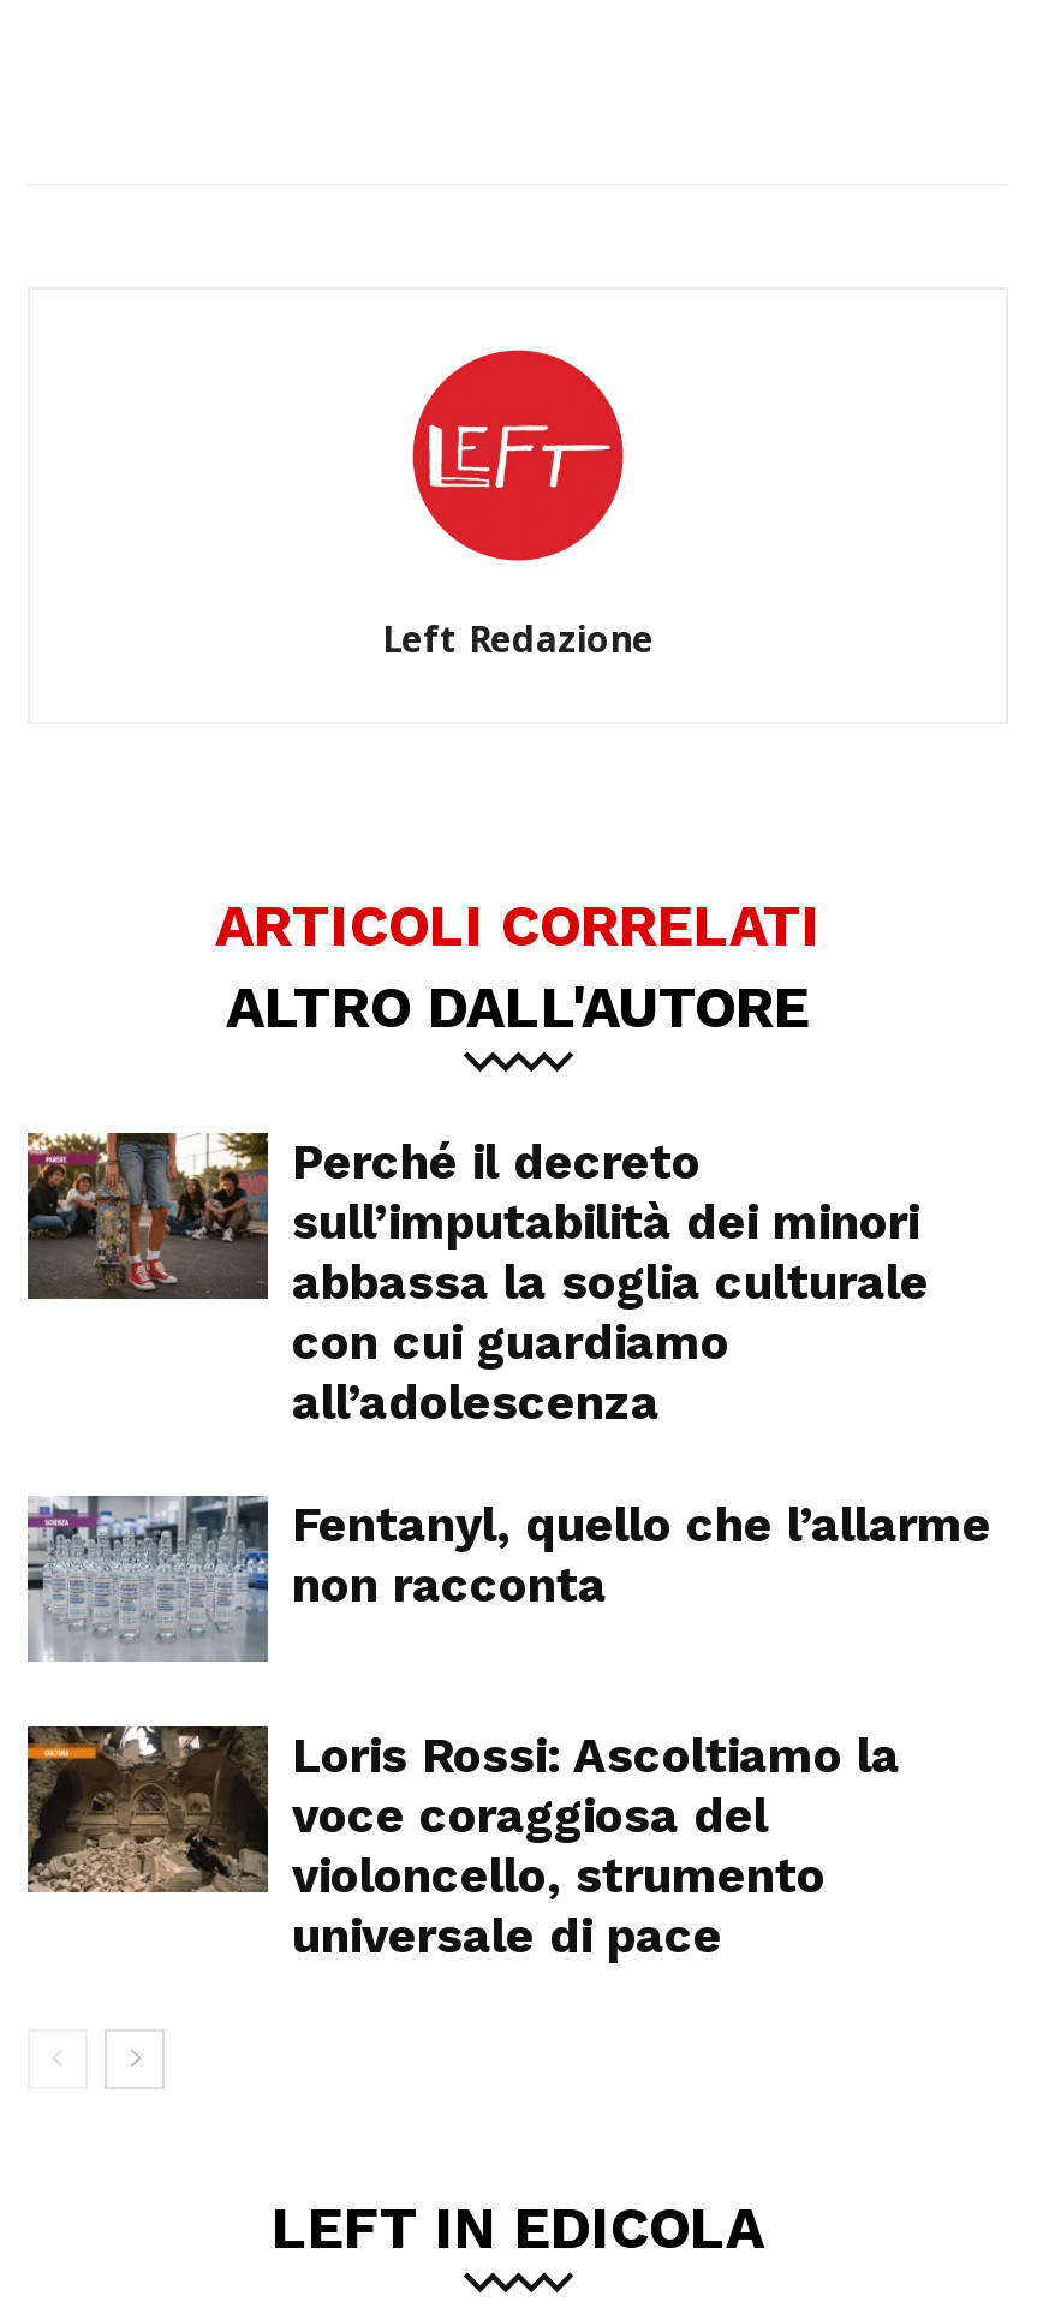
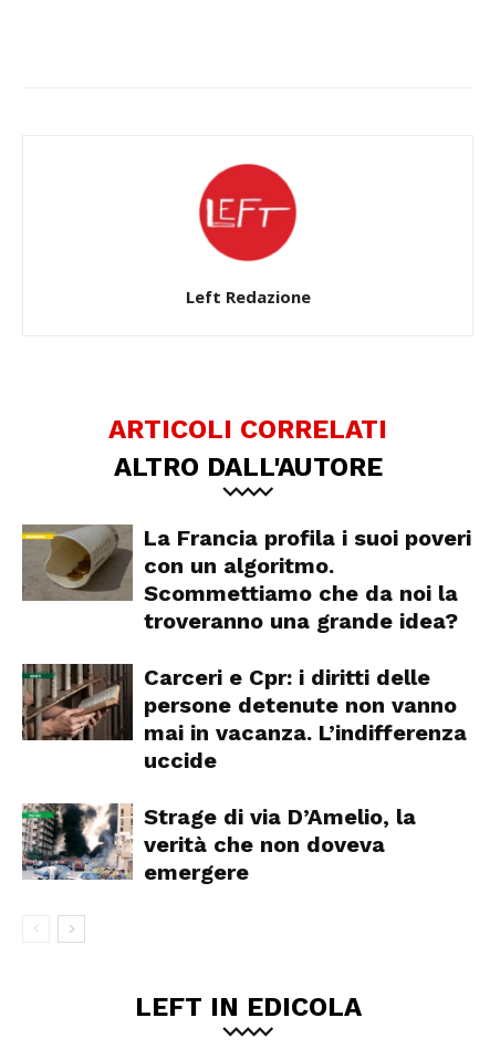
- [image]
- Perché il decreto
- sull’imputabilità dei minori
- abbassa la soglia culturale
- con cui guardiamo
- all’adolescenza
+ [image]
+ La Francia profila i suoi poveri
+ con un algoritmo.
+ Scommettiamo che da noi la
+ troveranno una grande idea?

- [image]
- Fentanyl, quello che l’allarme
- non racconta
+ [image]
+ Carceri e Cpr: i diritti delle
+ persone detenute non vanno
+ mai in vacanza. L’indifferenza
+ uccide

- [image]
- Loris Rossi: Ascoltiamo la
- voce coraggiosa del
- violoncello, strumento
- universale di pace
+ [image]
+ Strage di via D’Amelio, la
+ verità che non doveva
+ emergere
